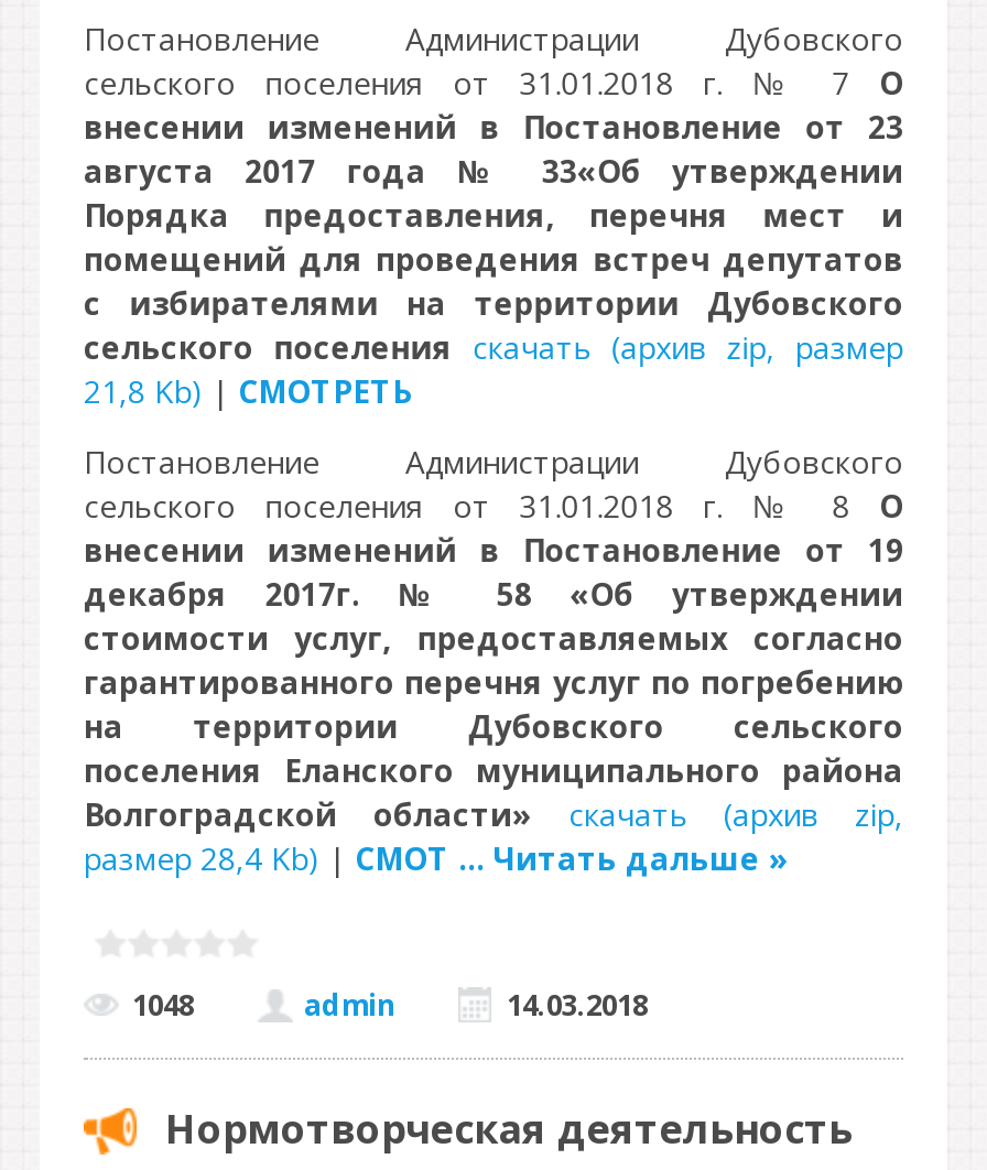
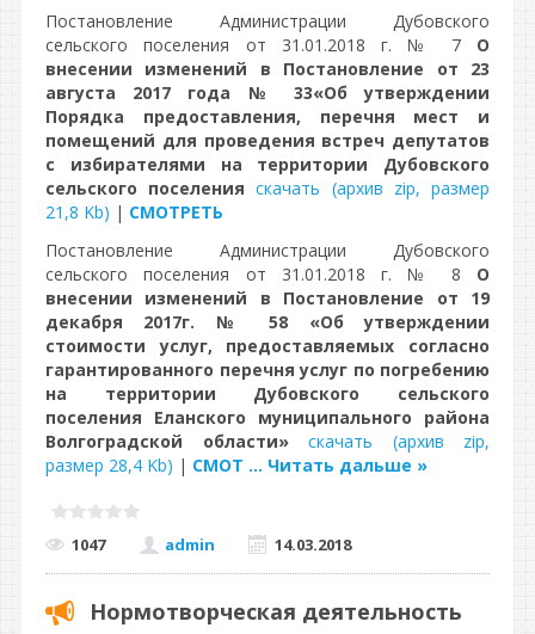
- 1048
+ 1047
